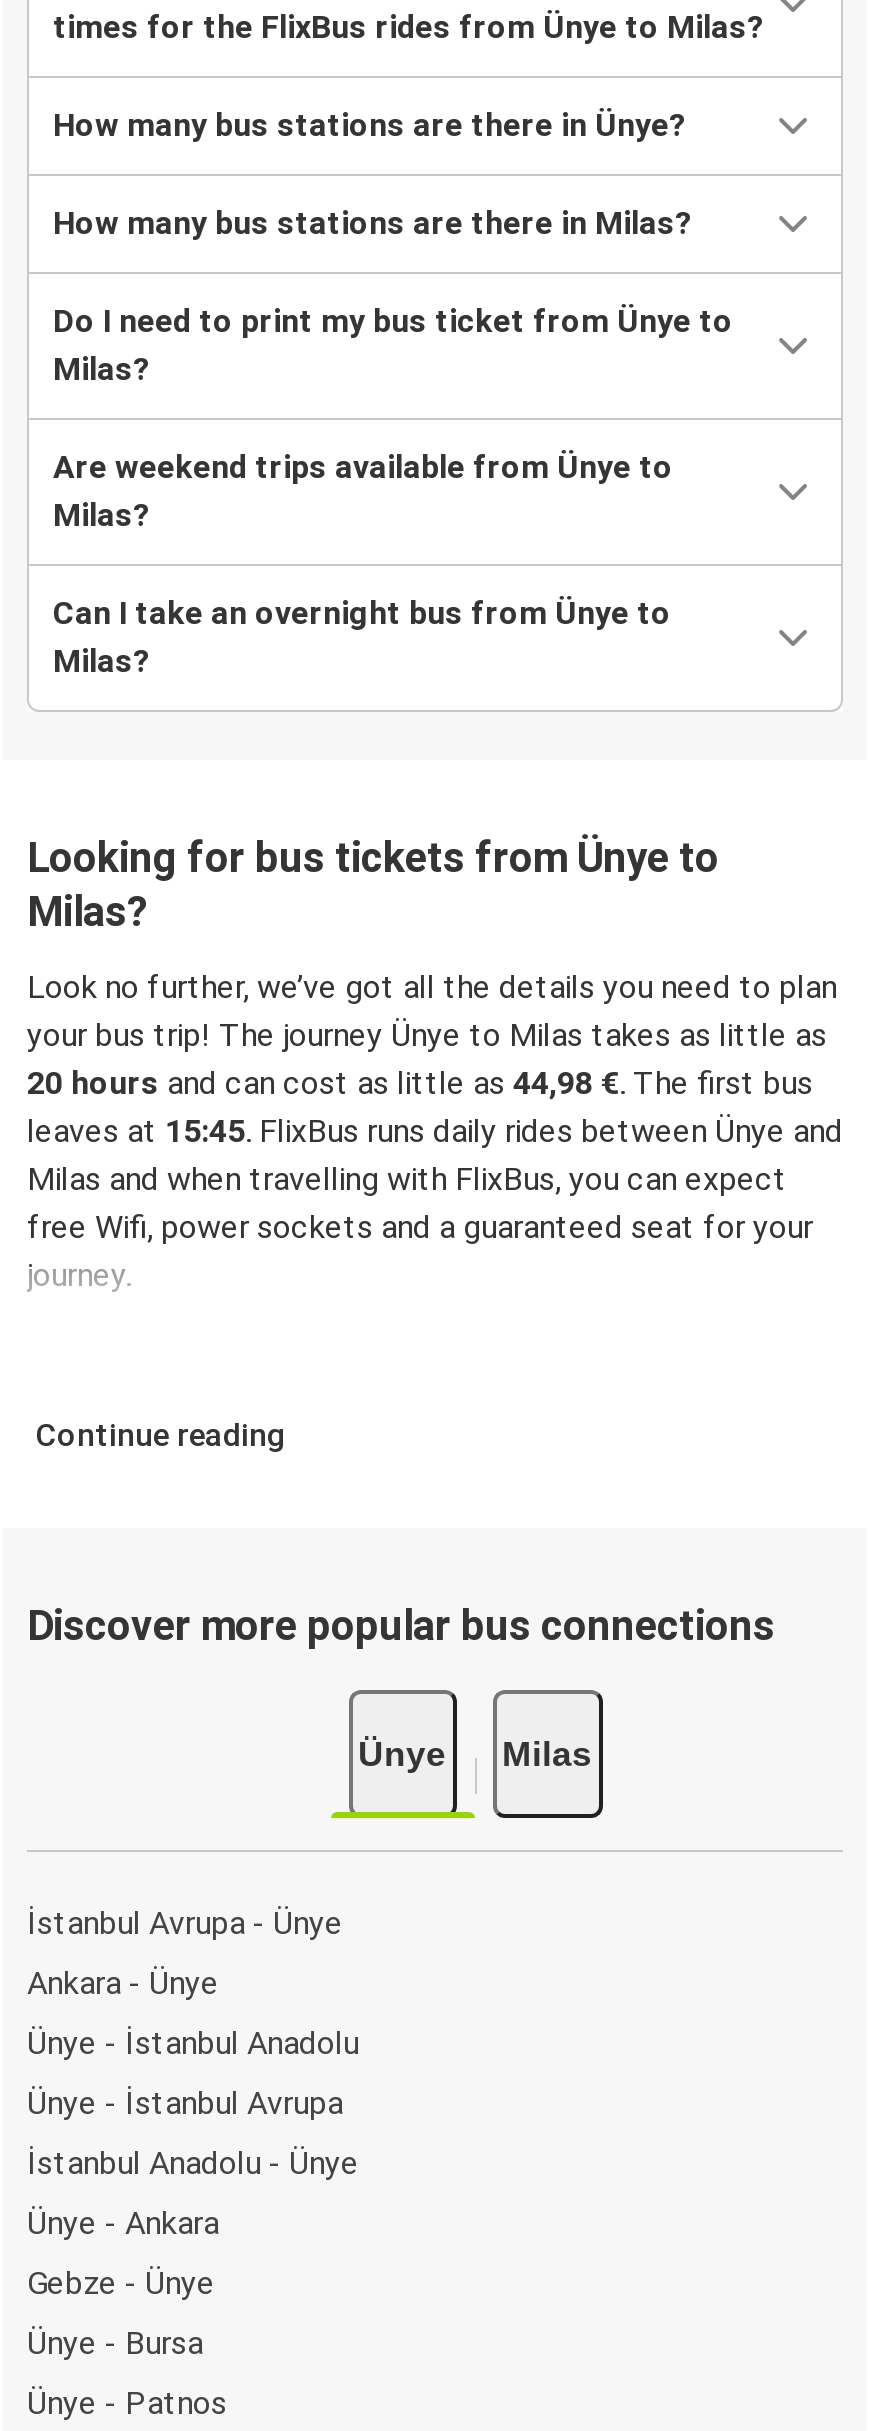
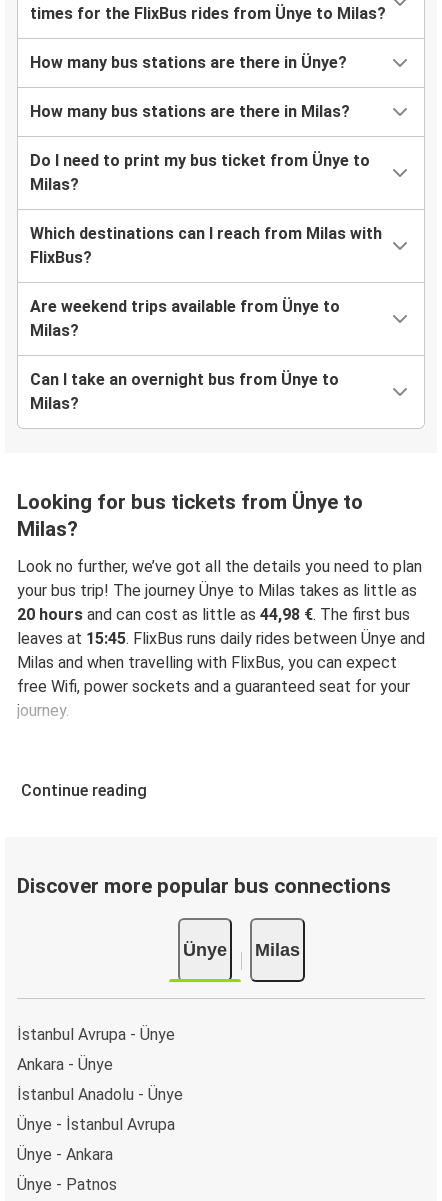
+ Which destinations can I reach from Milas with
+ FlixBus?

moved down: Are weekend trips available from Ünye to | Milas? | Can I take an overnight bus from Ünye to | ... | İstanbul Avrupa - Ünye | Ankara - Ünye

- Ünye - İstanbul Anadolu

moved down: Ünye - İstanbul Avrupa

moved down: Ünye - Ankara

- Gebze - Ünye
- Ünye - Bursa
